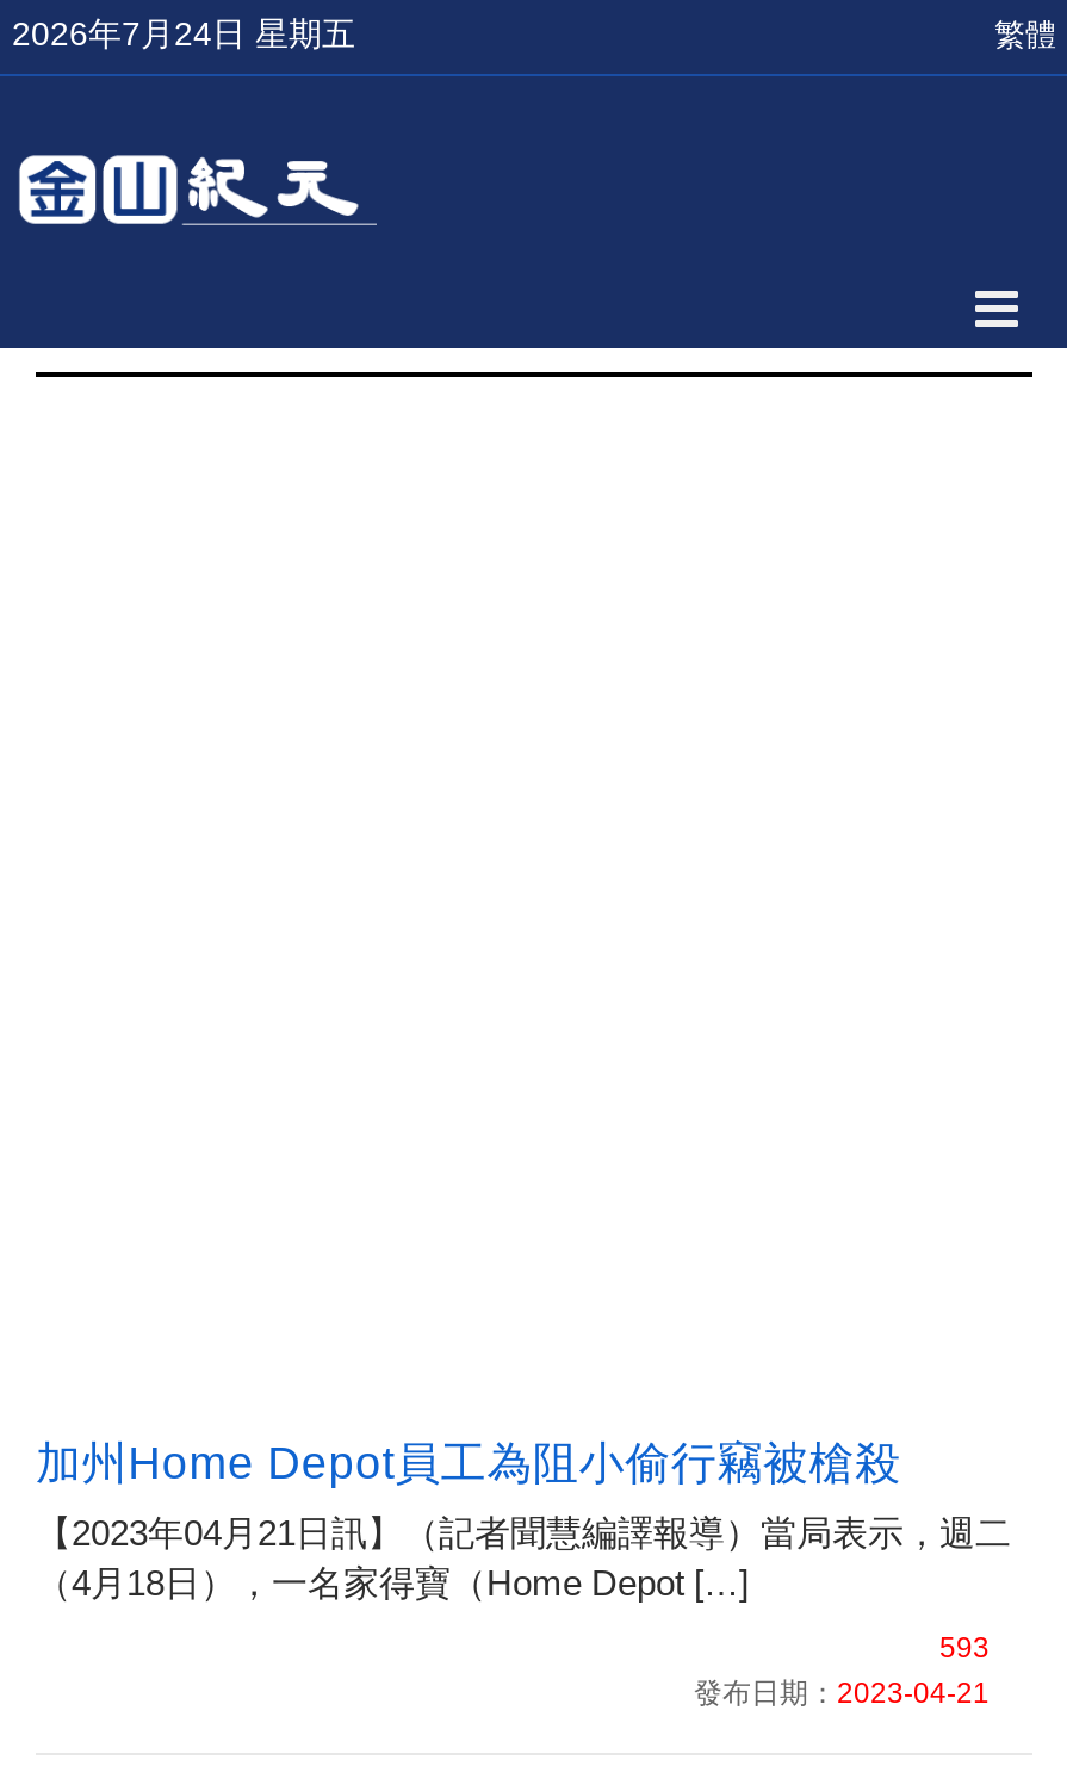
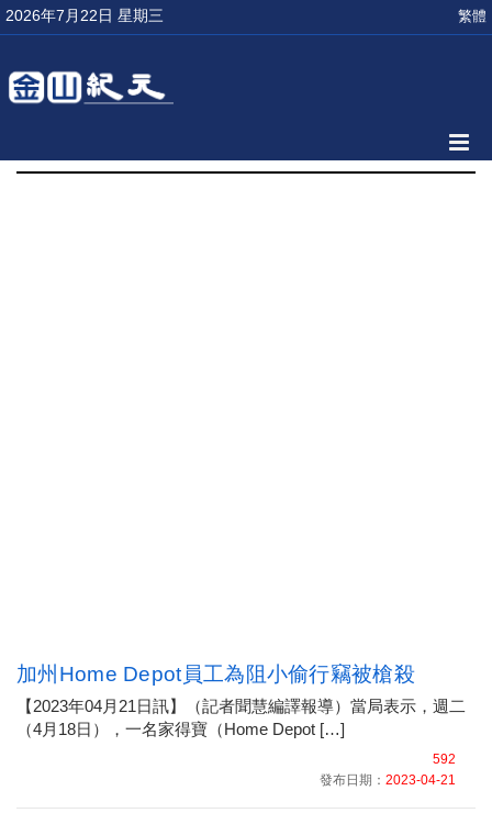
- 2026年7月24日 星期五
+ 2026年7月22日 星期三

- 593
+ 592
